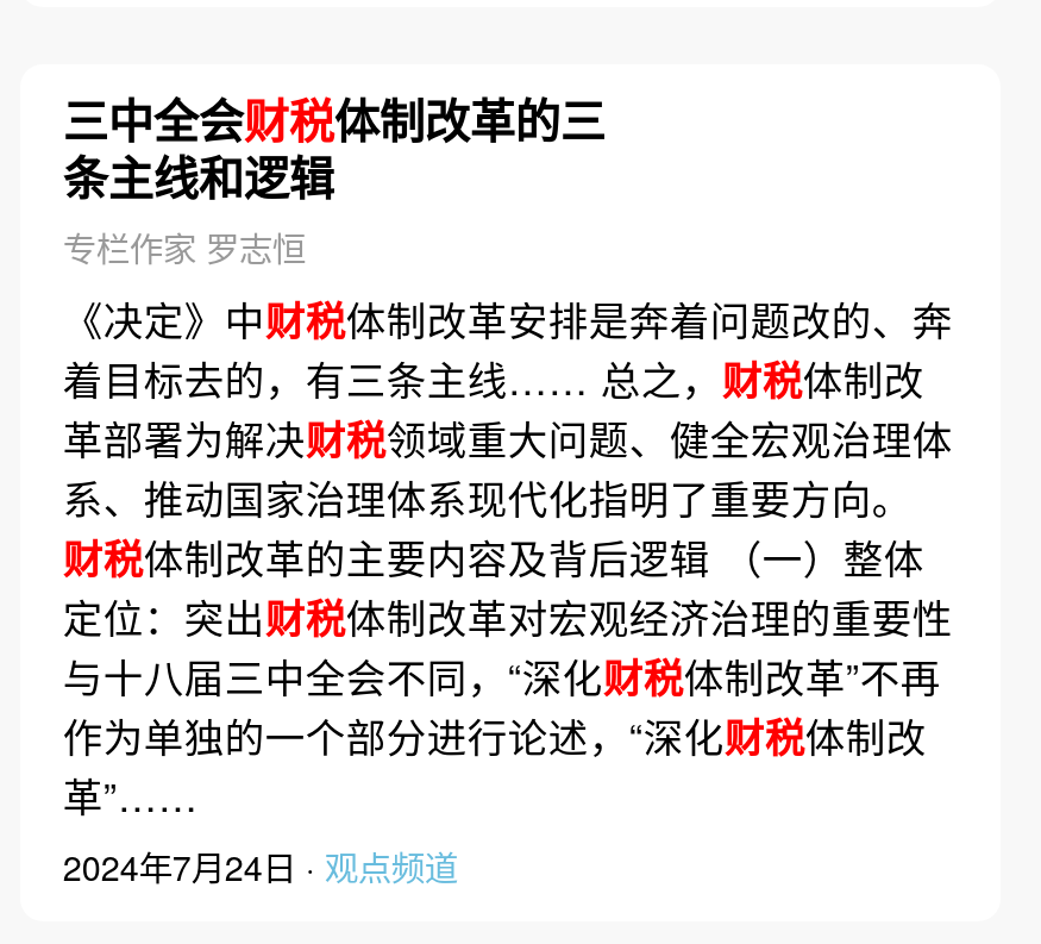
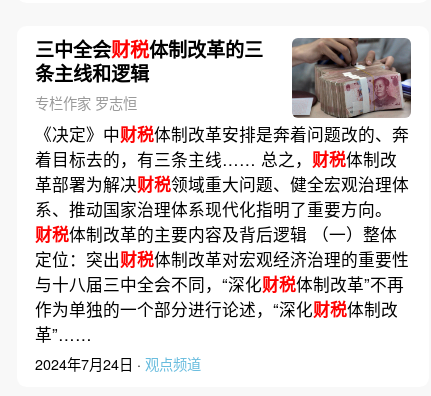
+ [image]
